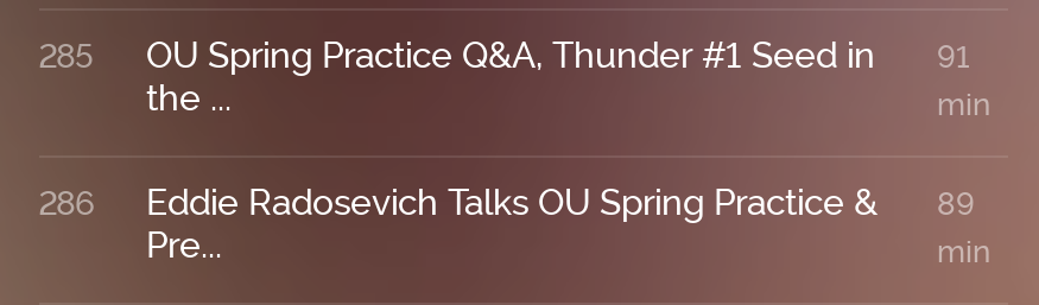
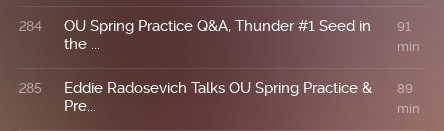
- 285 OU Spring Practice Q&A, Thunder #1 Seed in 91
+ 284 OU Spring Practice Q&A, Thunder #1 Seed in 91

- 286 Eddie Radosevich Talks OU Spring Practice & 89
+ 285 Eddie Radosevich Talks OU Spring Practice & 89
